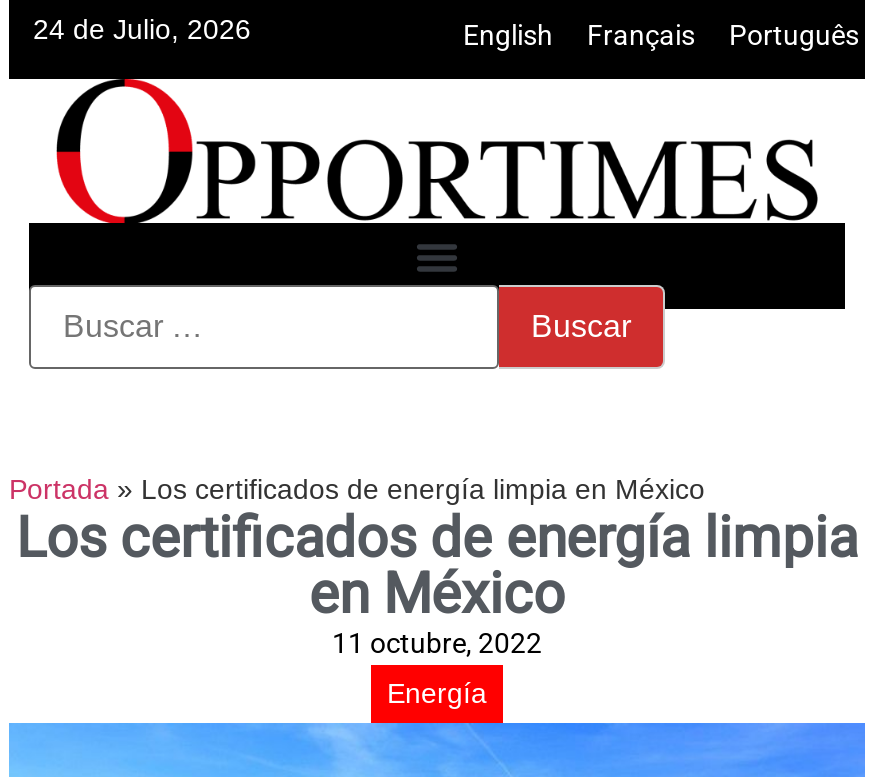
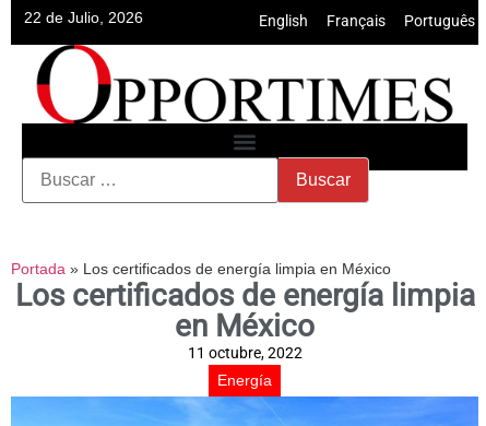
- 24 de Julio, 2026
+ 22 de Julio, 2026
